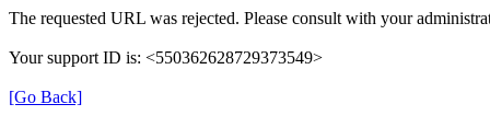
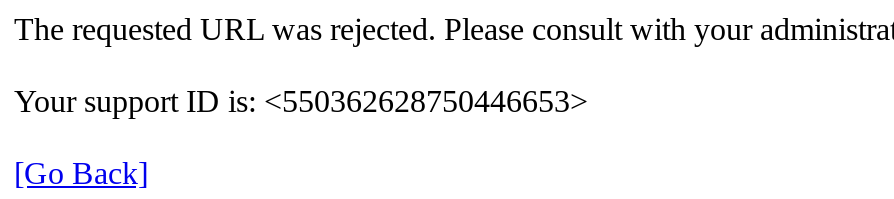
- Your support ID is: <550362628729373549>
+ Your support ID is: <550362628750446653>
